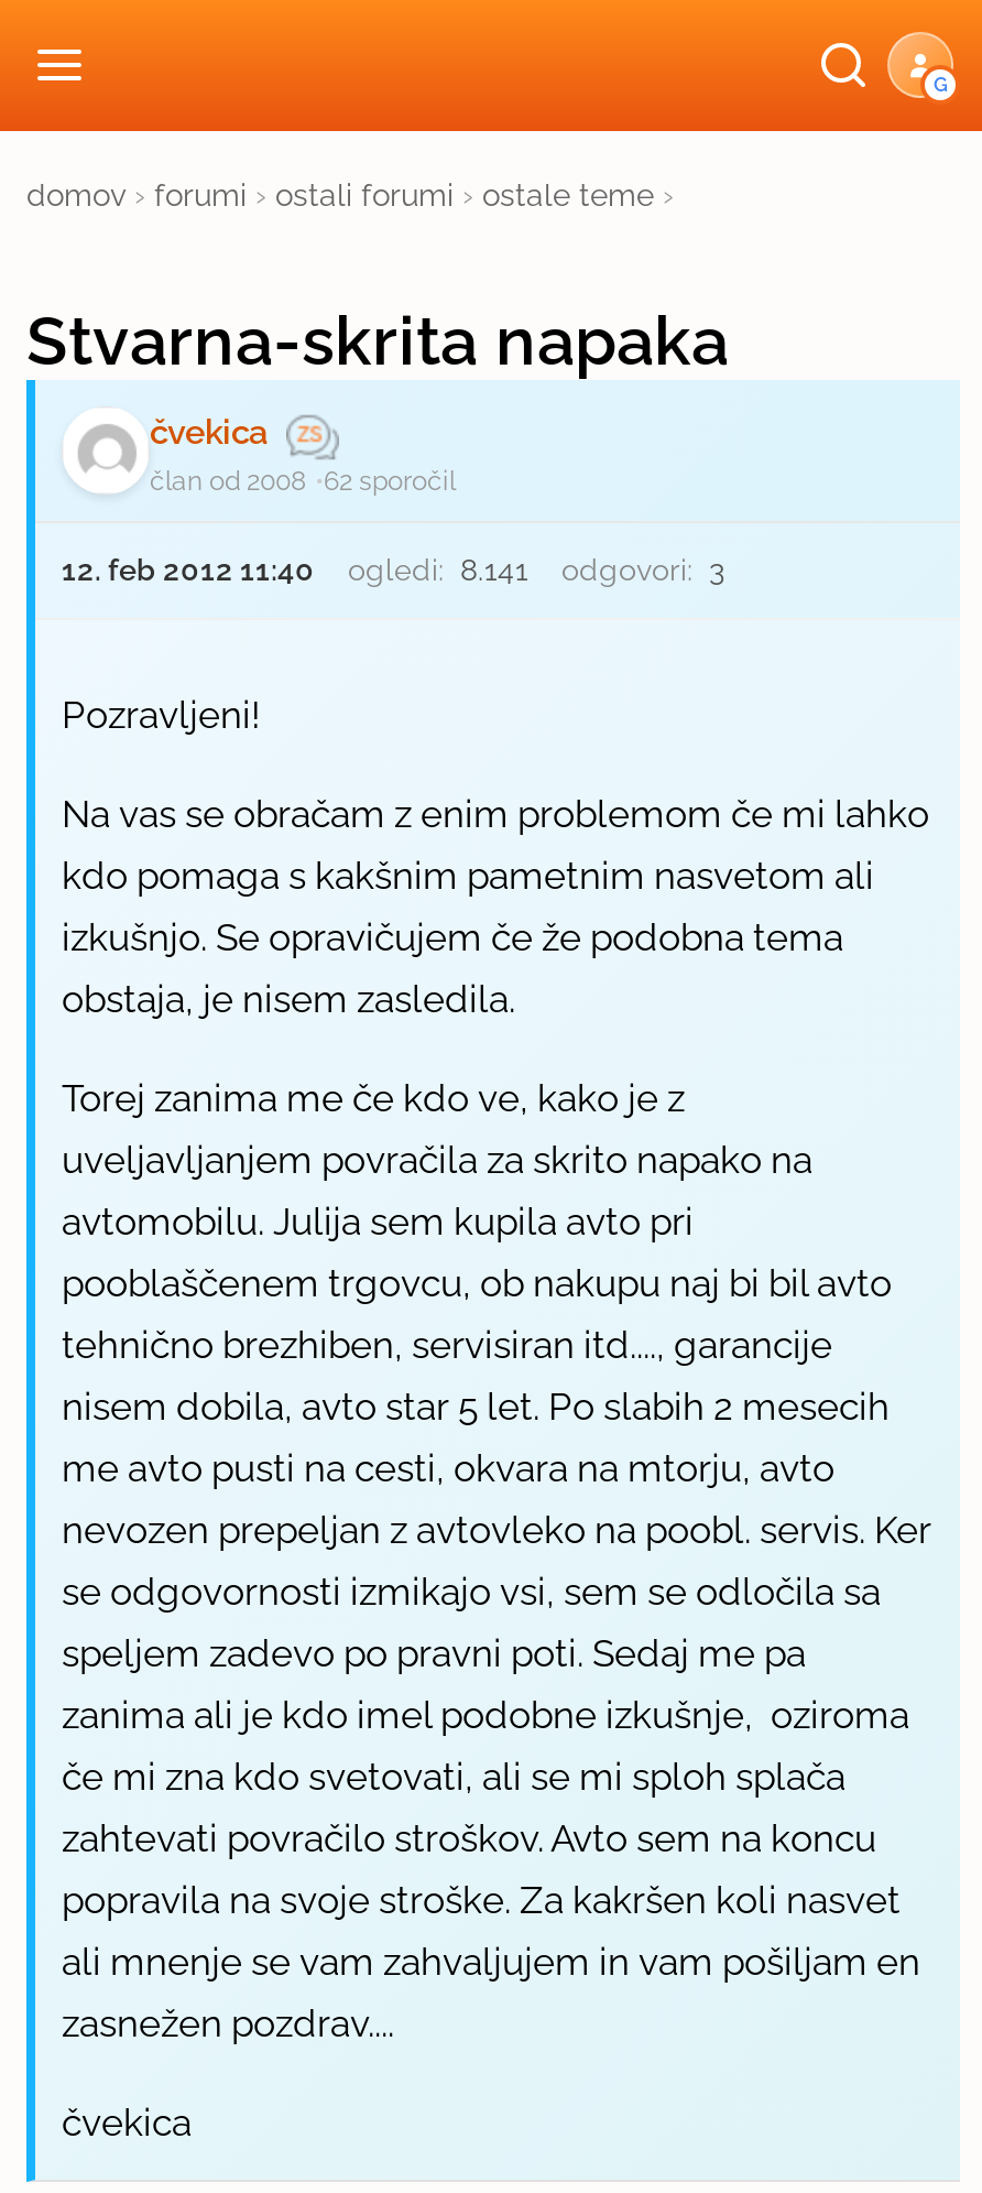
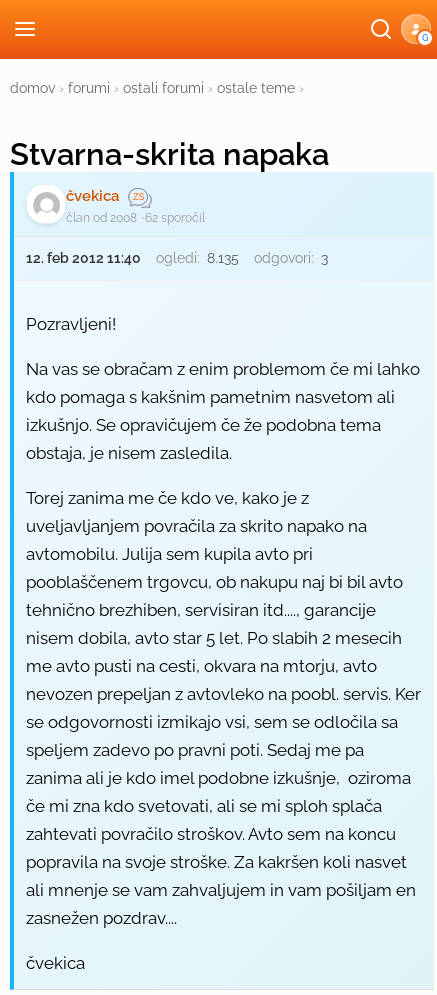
- 12. feb 2012 11:40 ogledi: 8.141 odgovori: 3
+ 12. feb 2012 11:40 ogledi: 8.135 odgovori: 3
